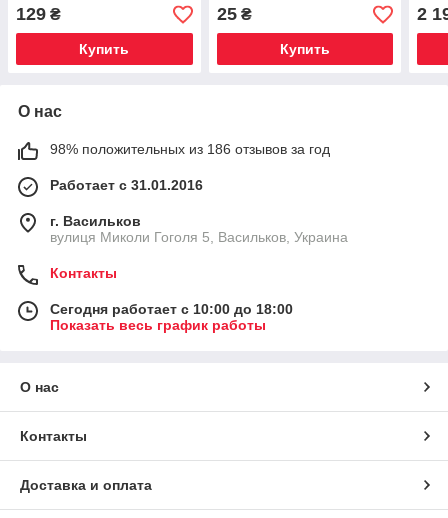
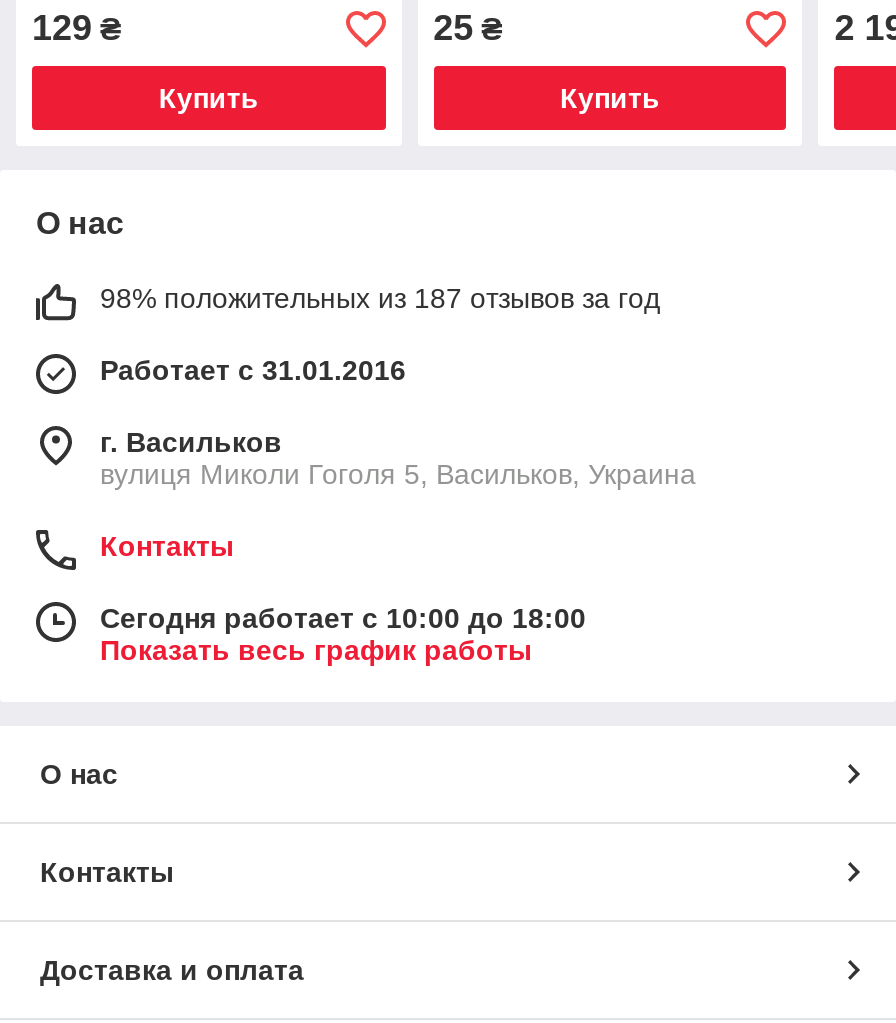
- 98% положительных из 186 отзывов за год
+ 98% положительных из 187 отзывов за год
